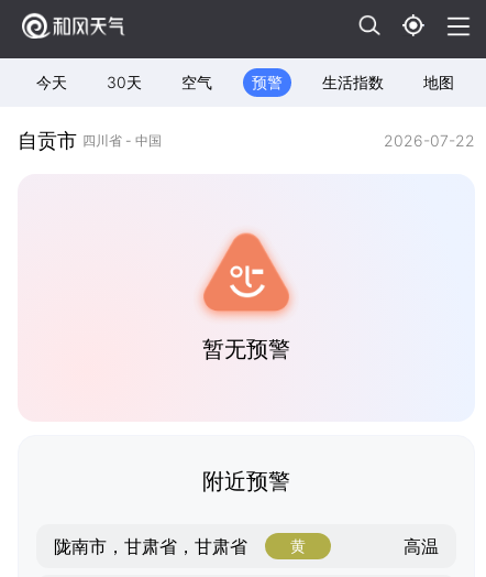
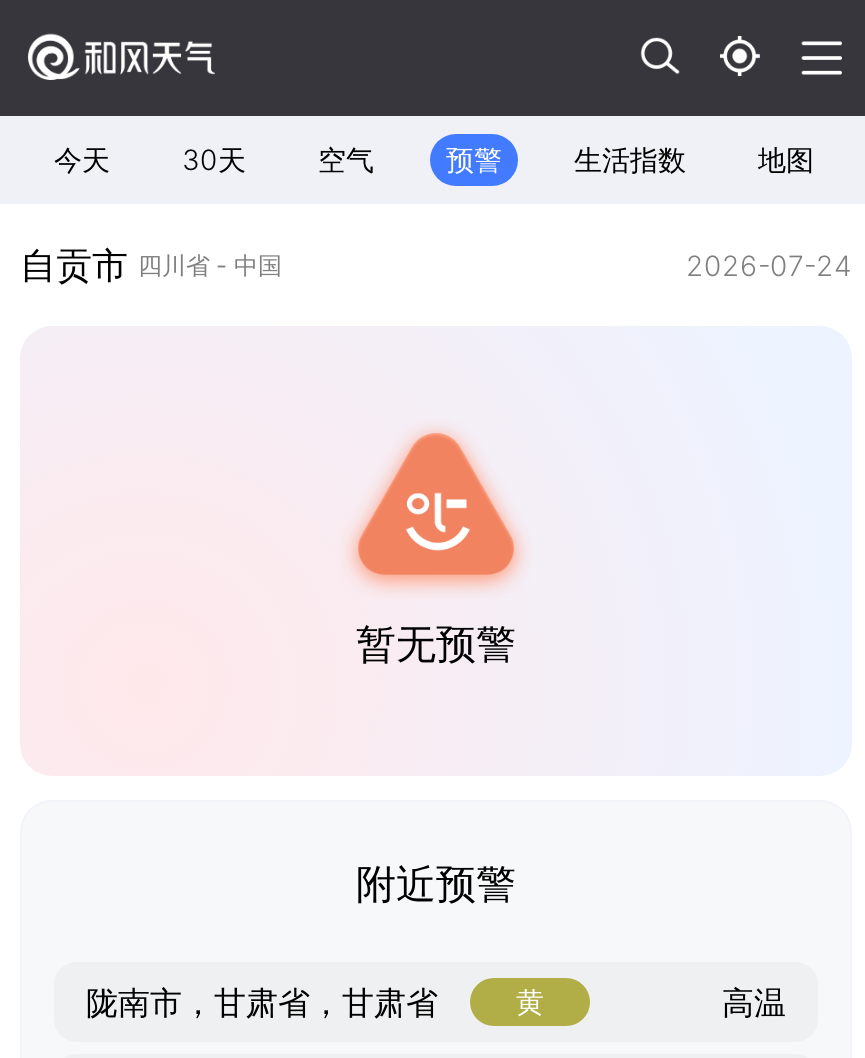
- 2026-07-22
+ 2026-07-24
